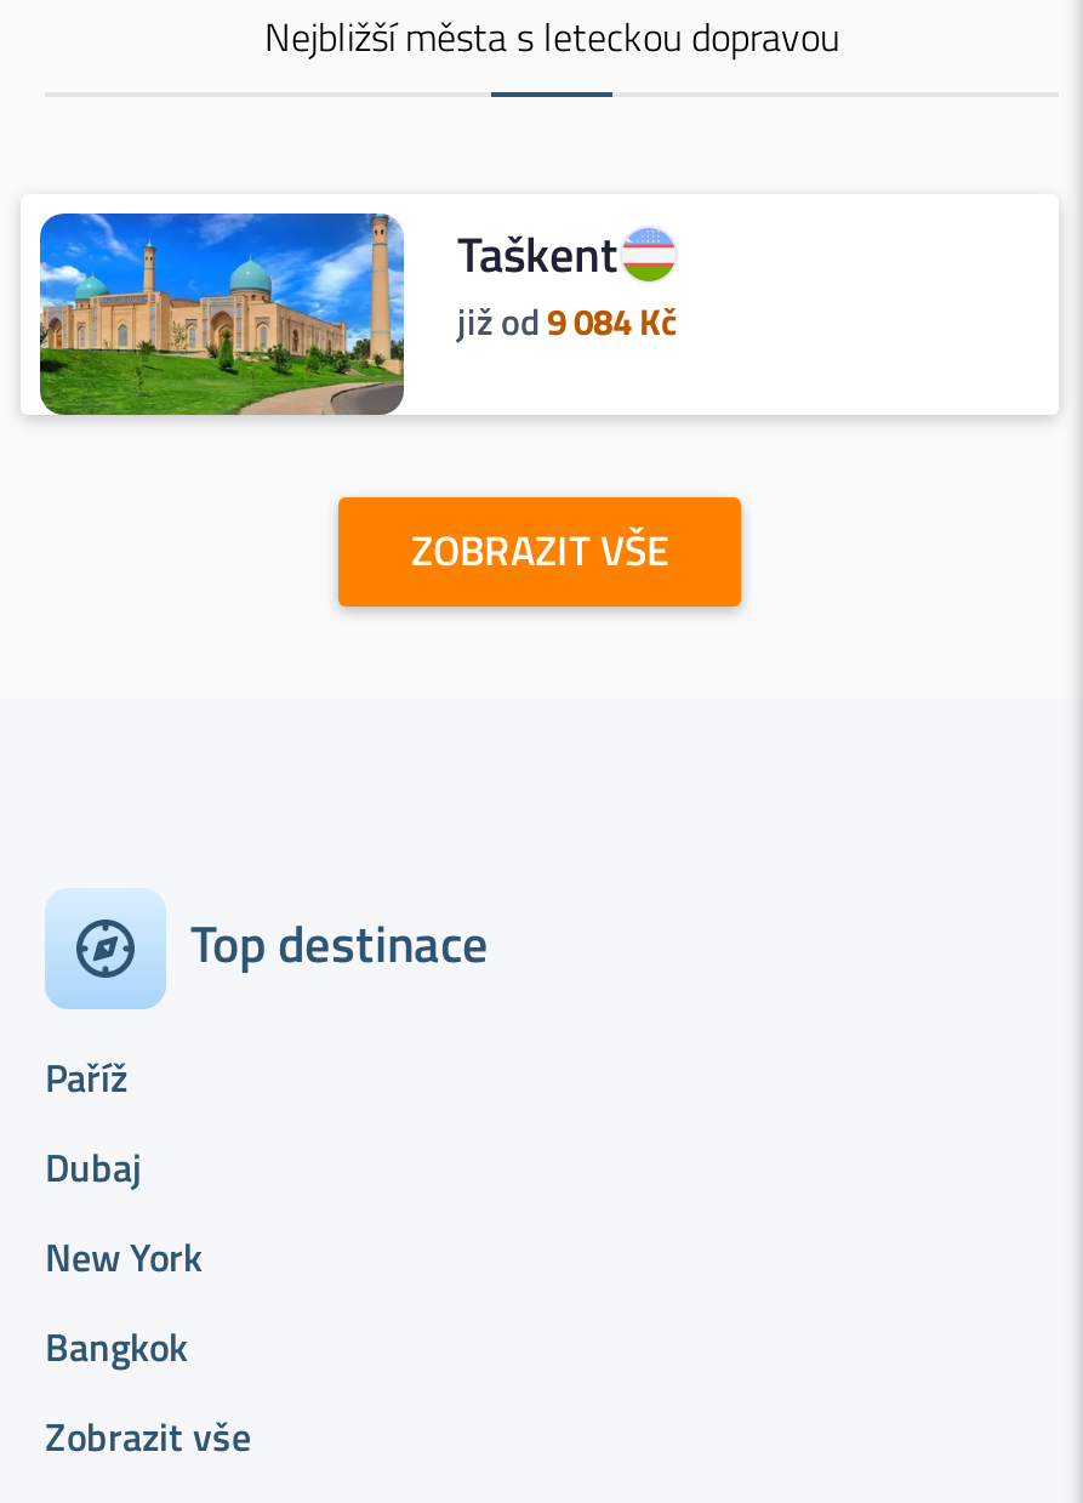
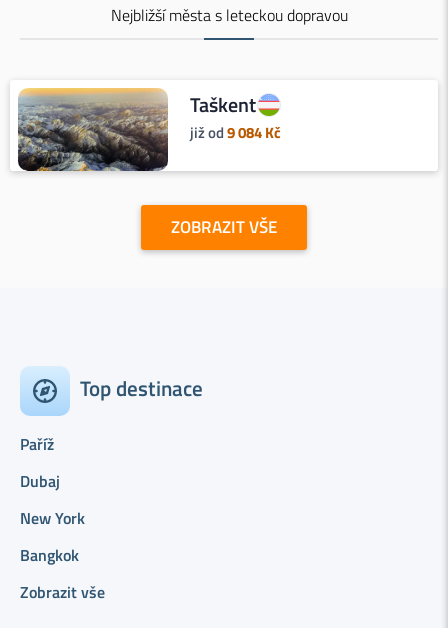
- [image]
+ [image]
